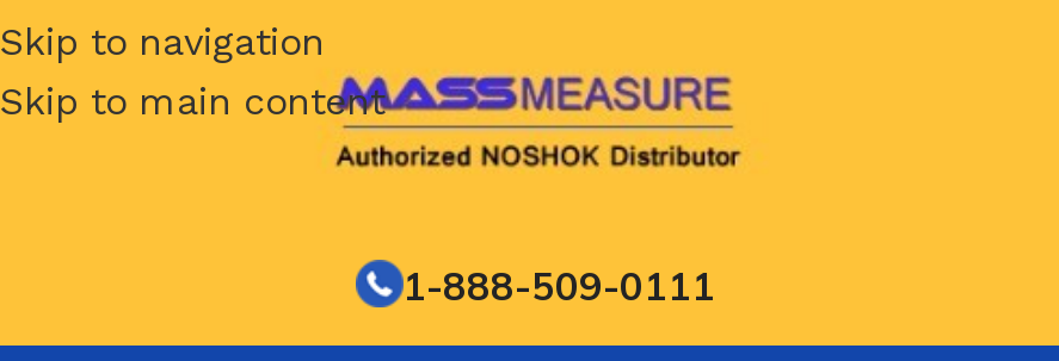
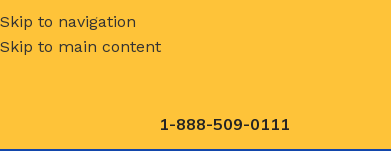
- [image]
